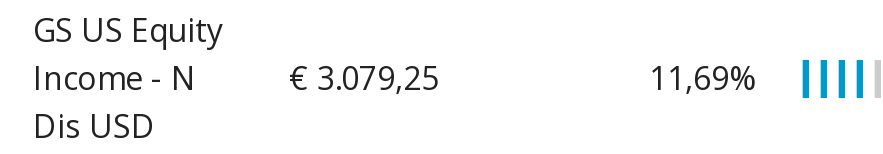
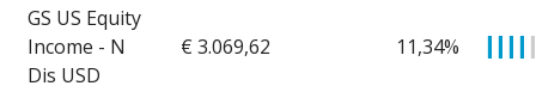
- € 3.079,25
+ € 3.069,62

- 11,69%
+ 11,34%
